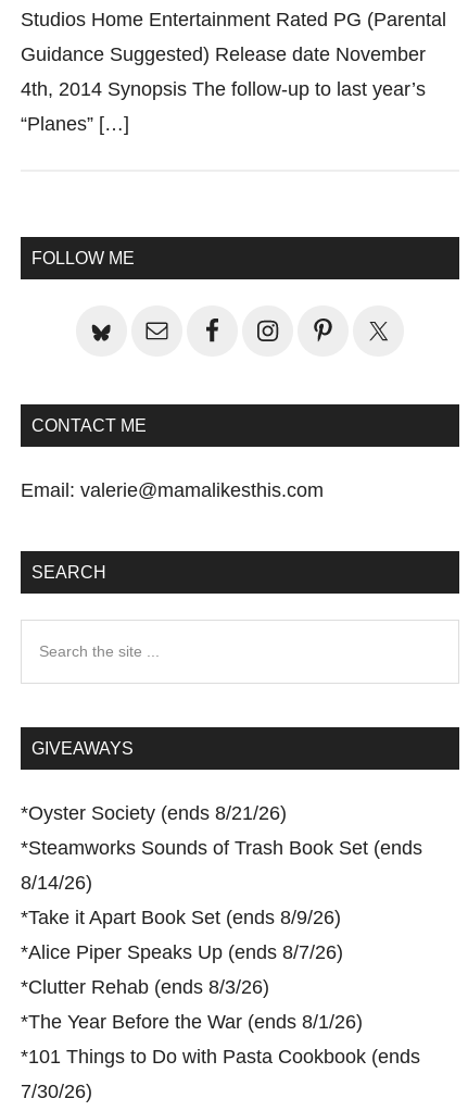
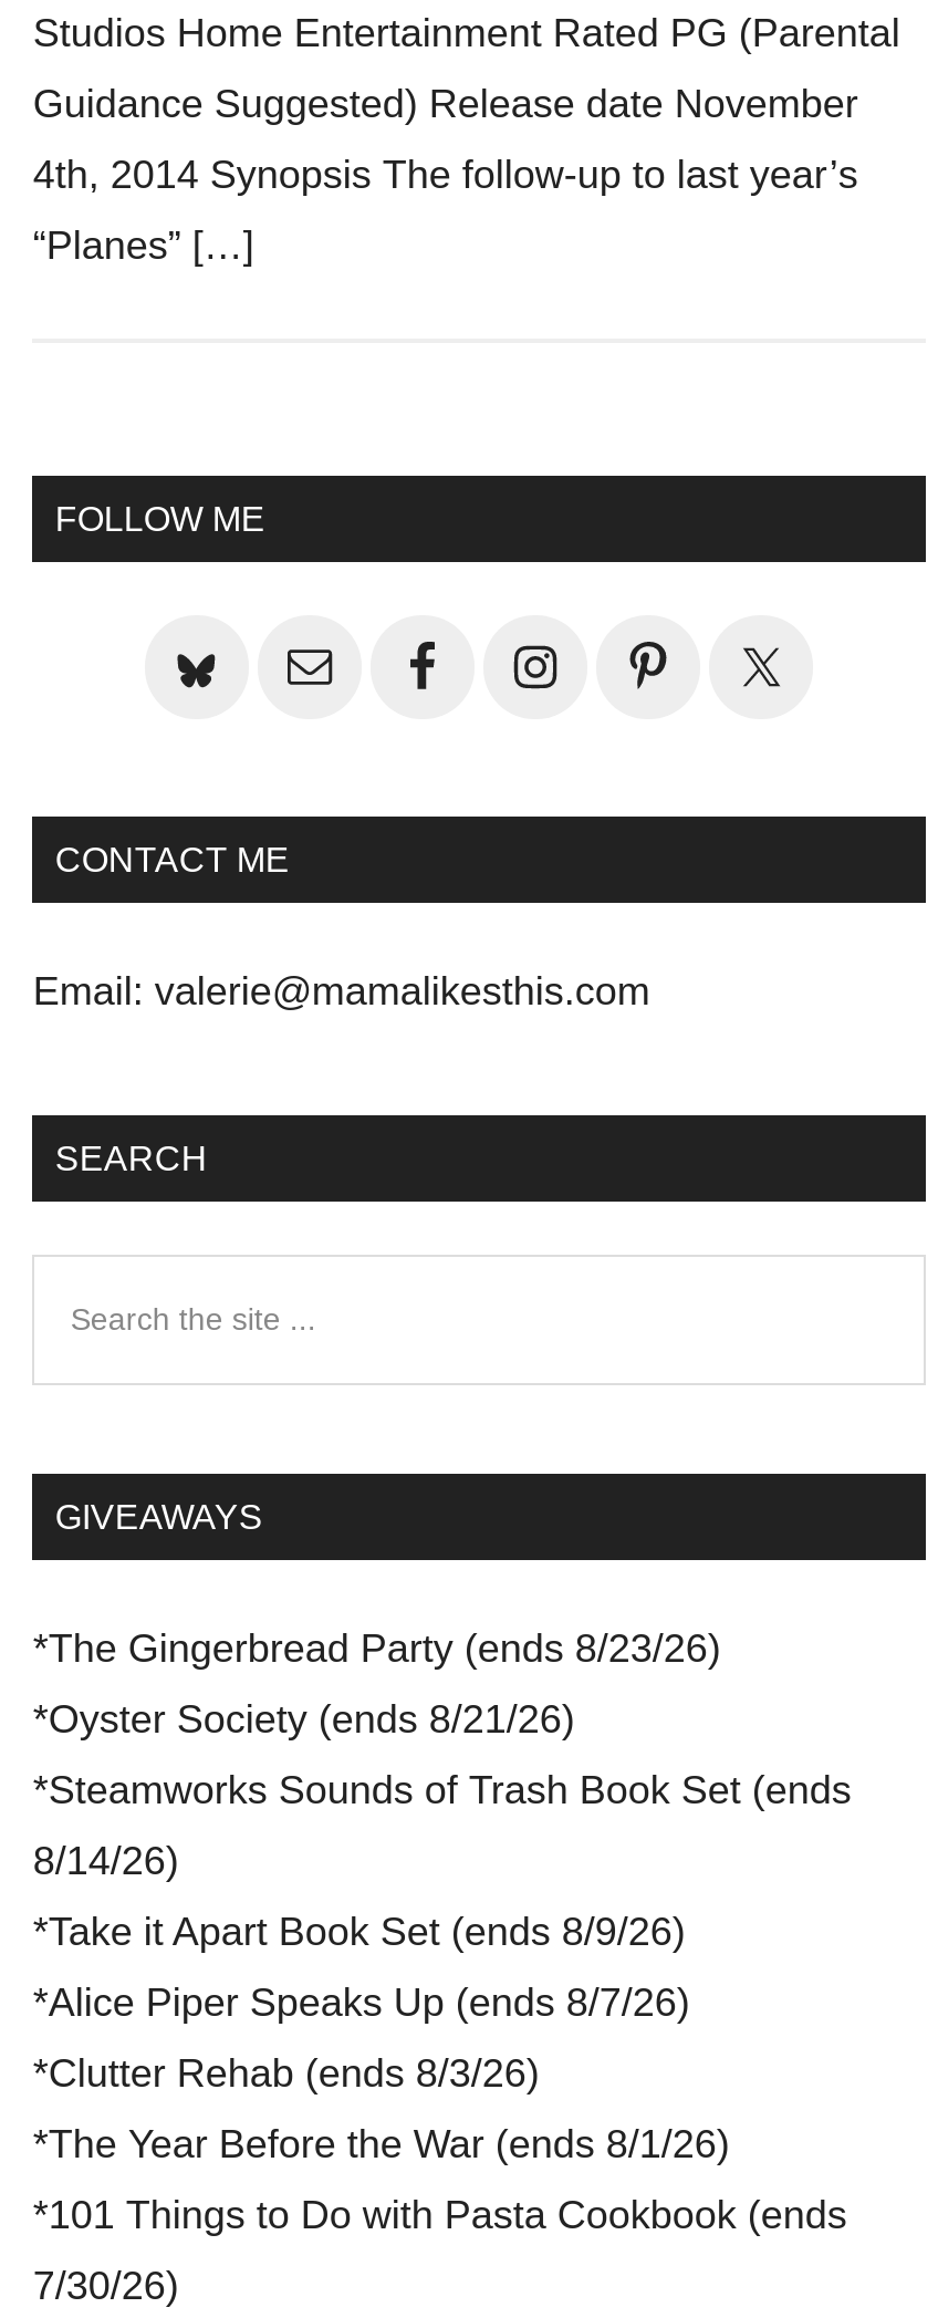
+ *The Gingerbread Party (ends 8/23/26)
